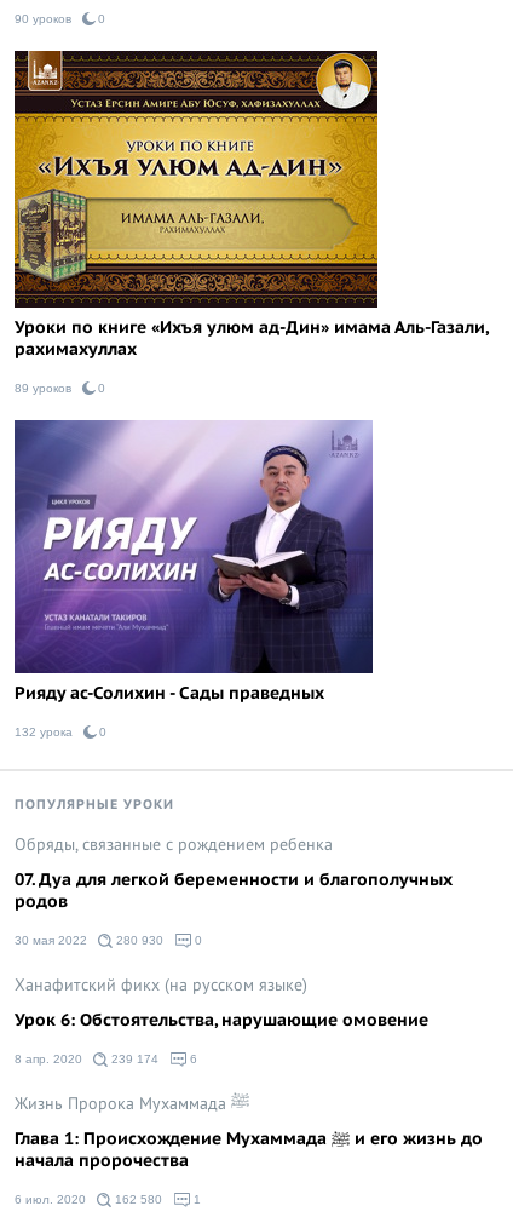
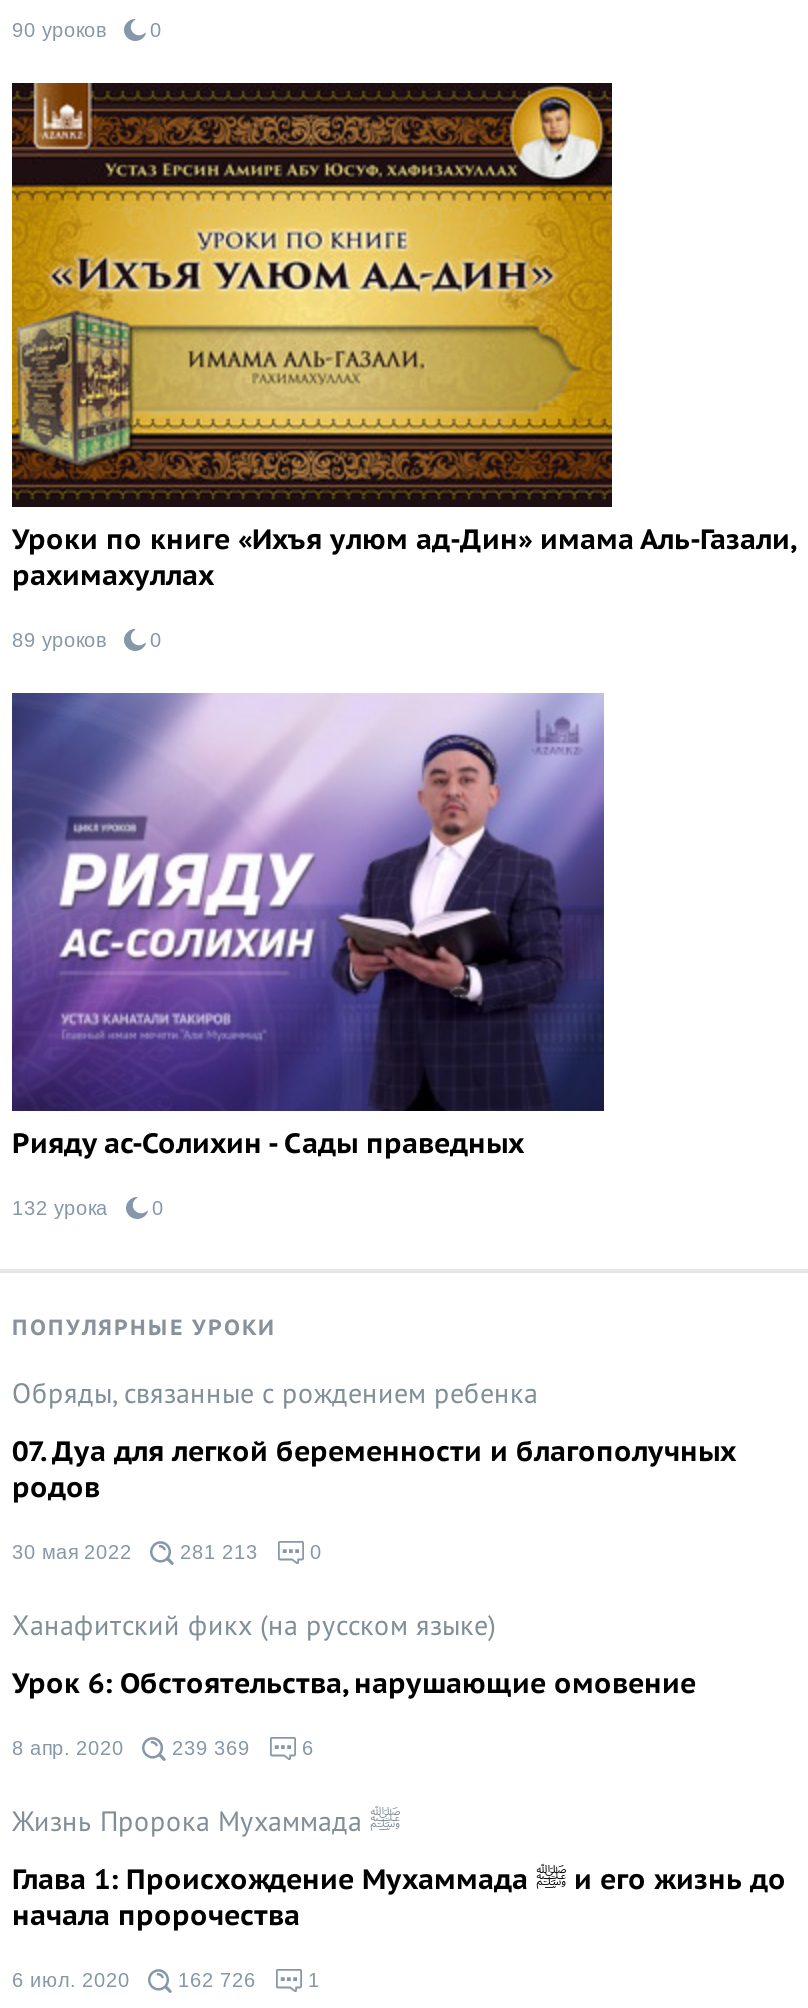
- 30 мая 2022 280 930
+ 30 мая 2022 281 213

- 8 апр. 2020 239 174
+ 8 апр. 2020 239 369

- 6 июл. 2020 162 580
+ 6 июл. 2020 162 726
